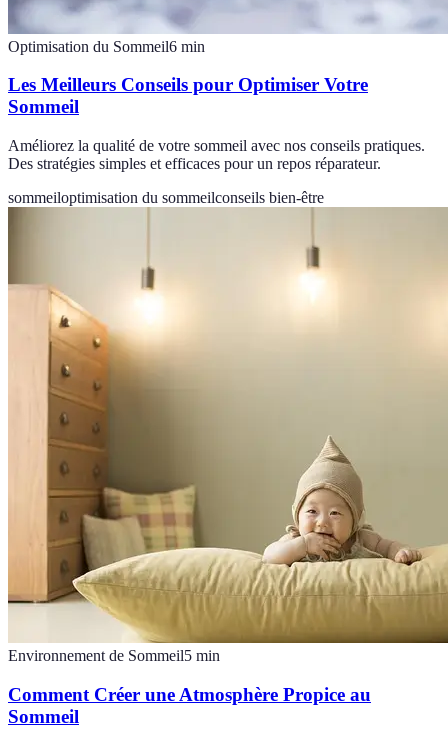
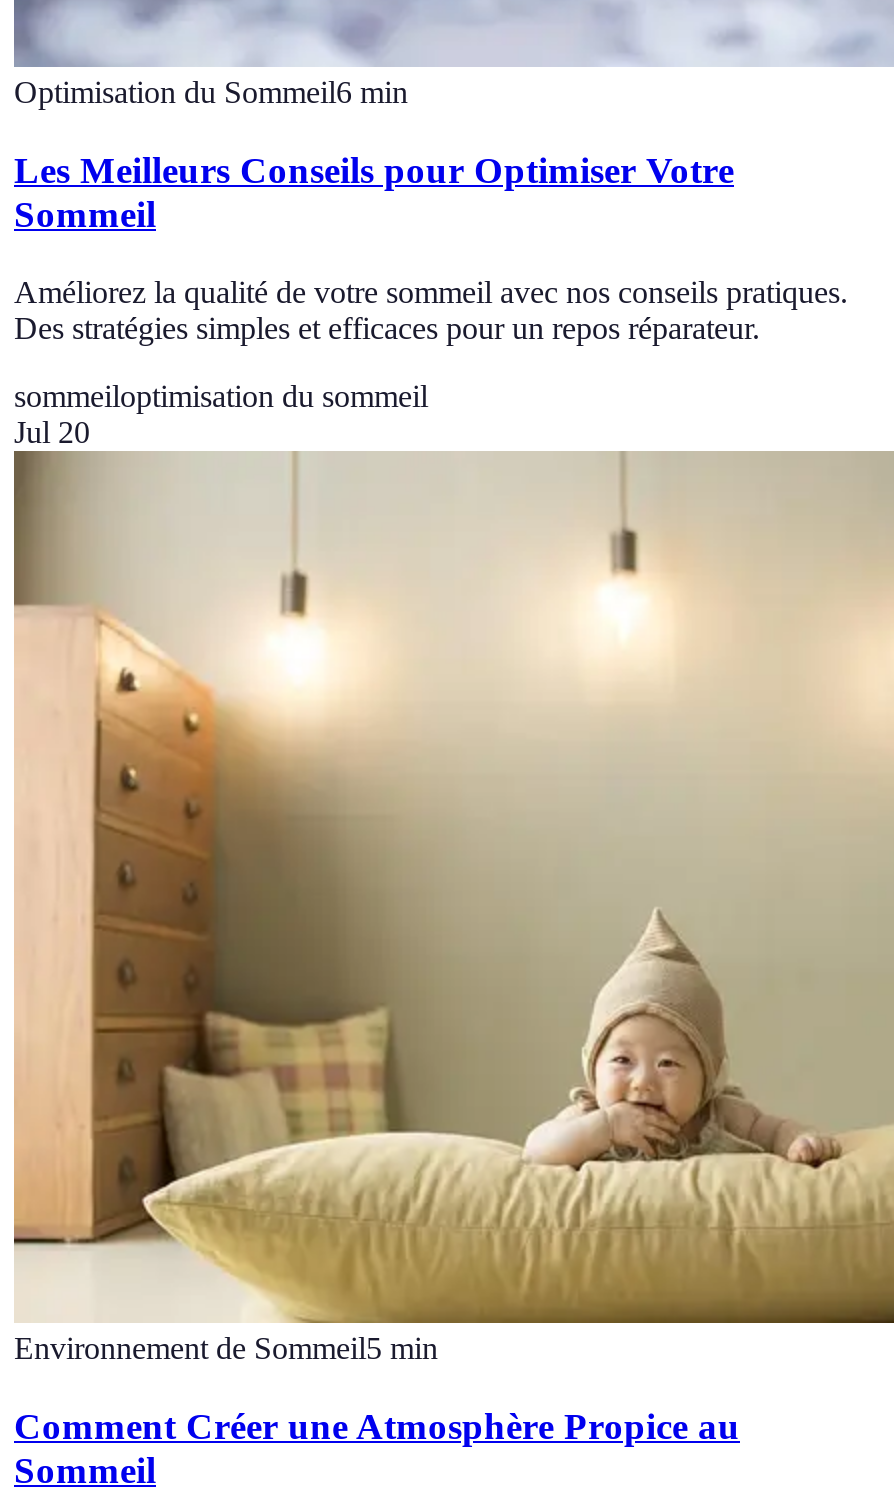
- sommeiloptimisation du sommeilconseils bien-être
+ sommeiloptimisation du sommeil
+ Jul 20
